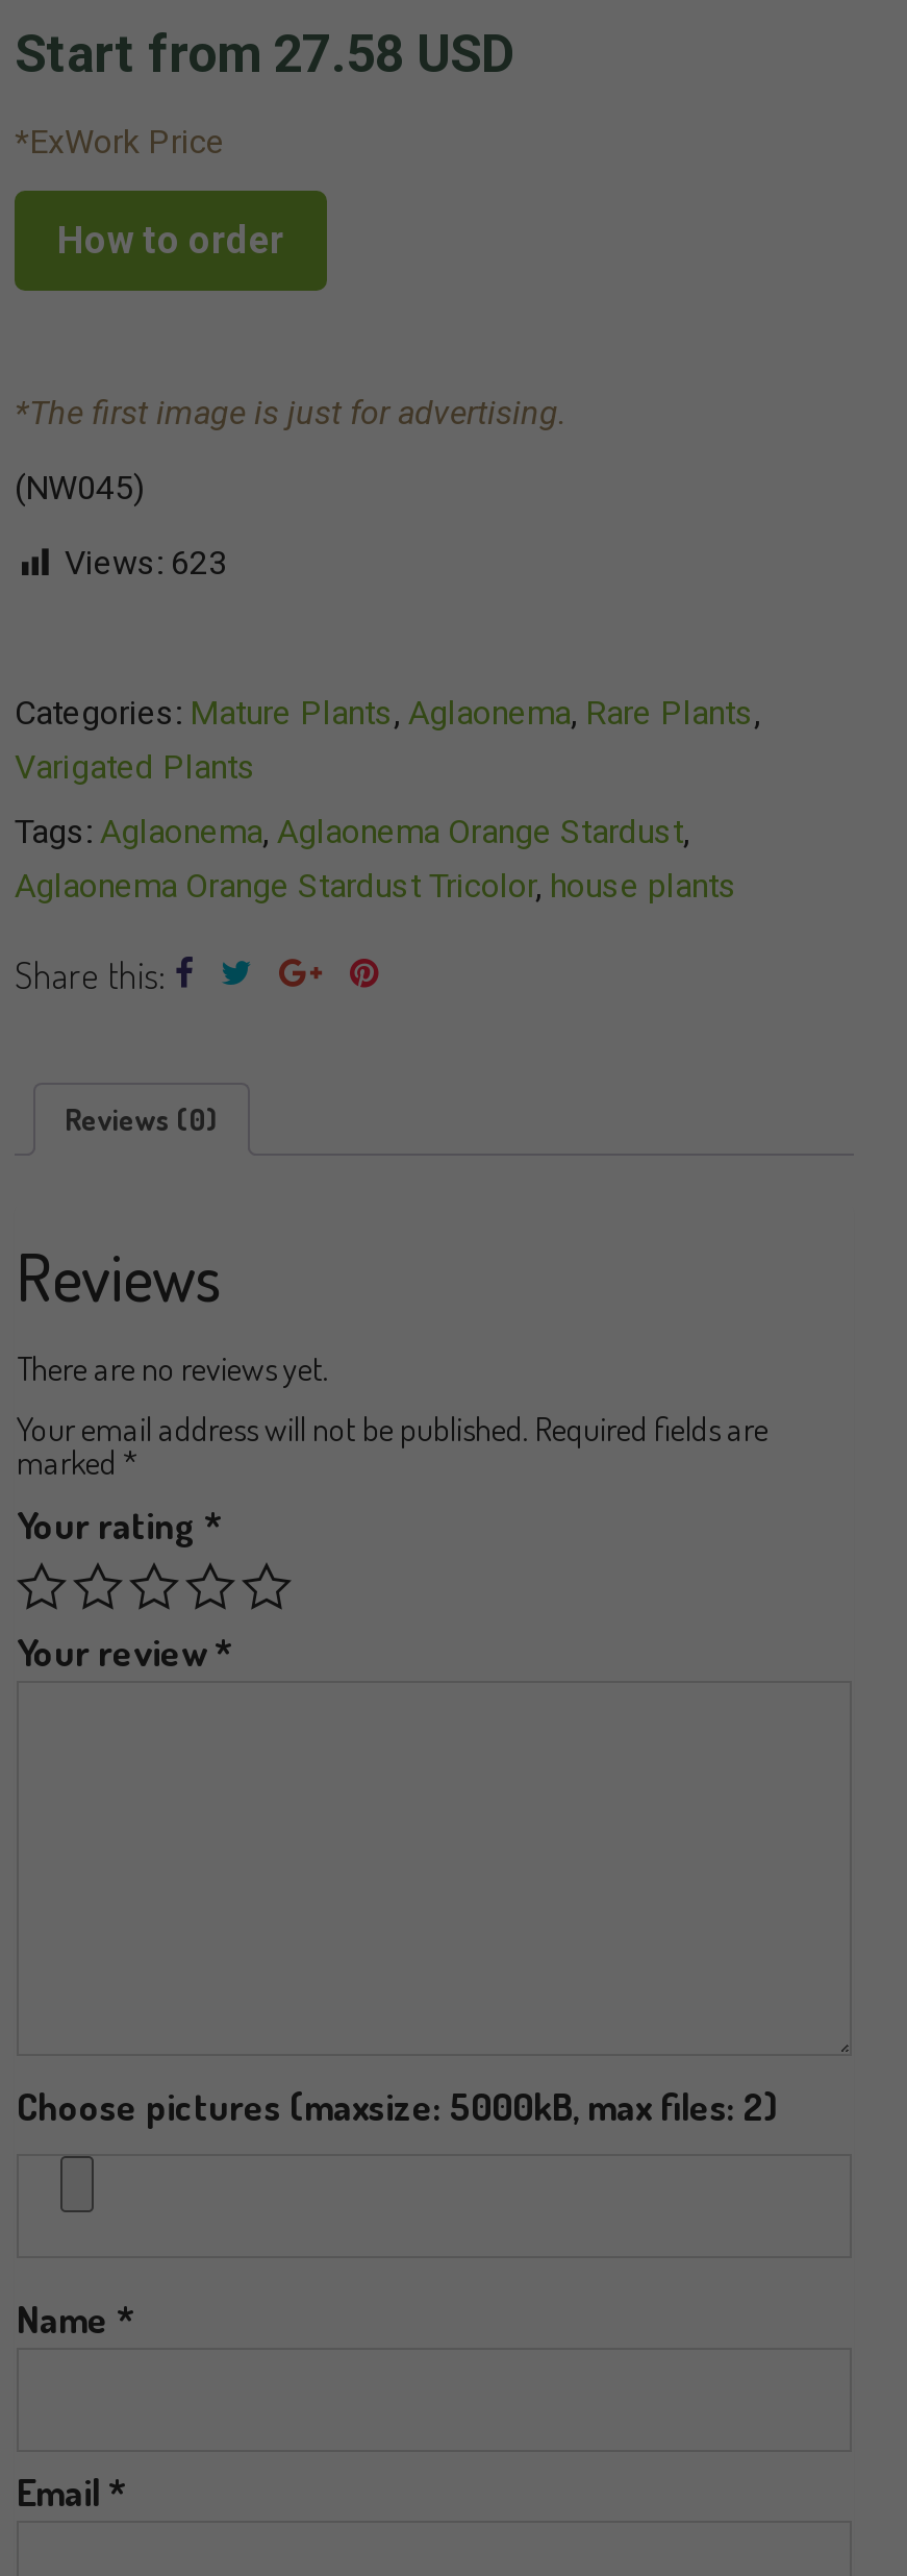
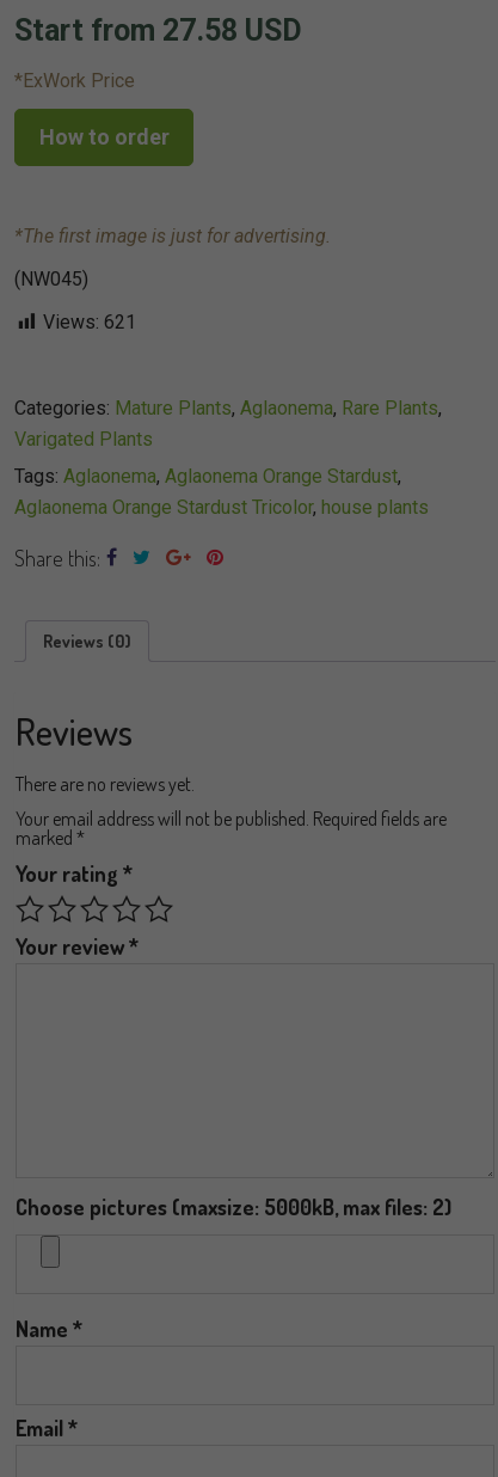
- Views: 623
+ Views: 621
